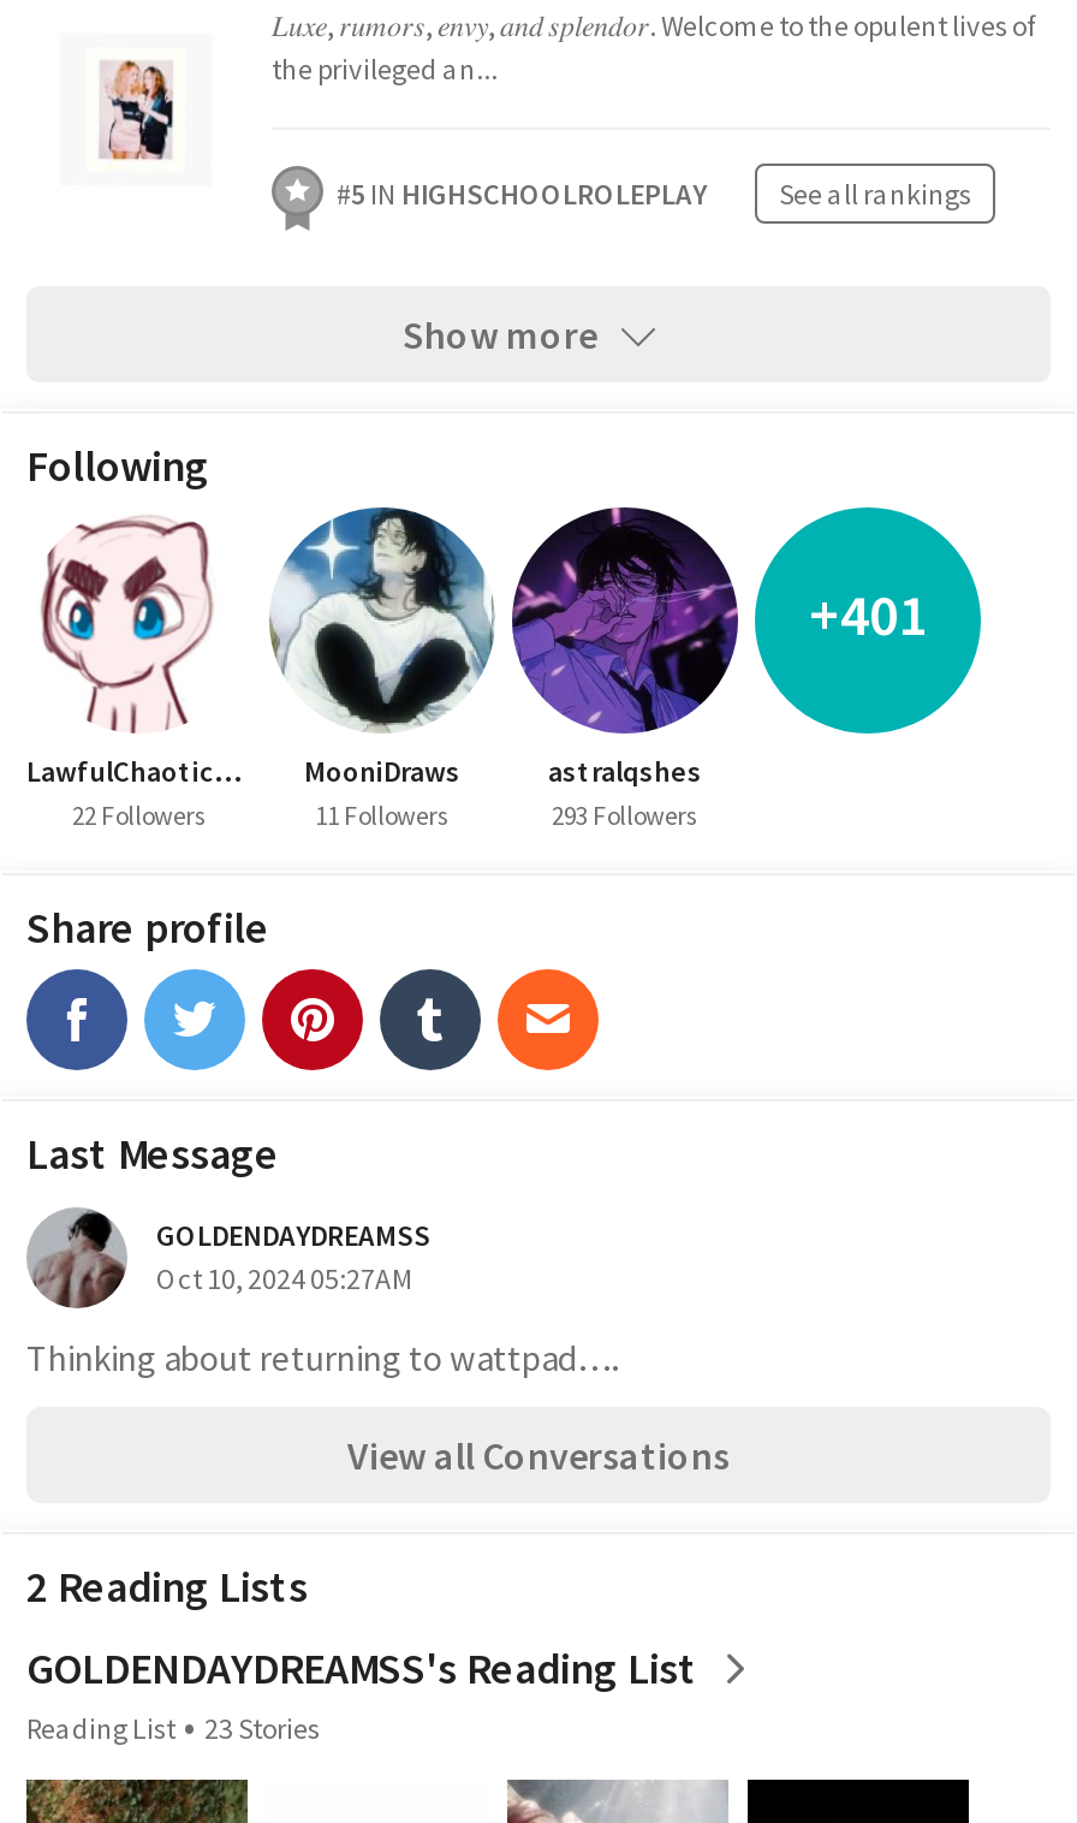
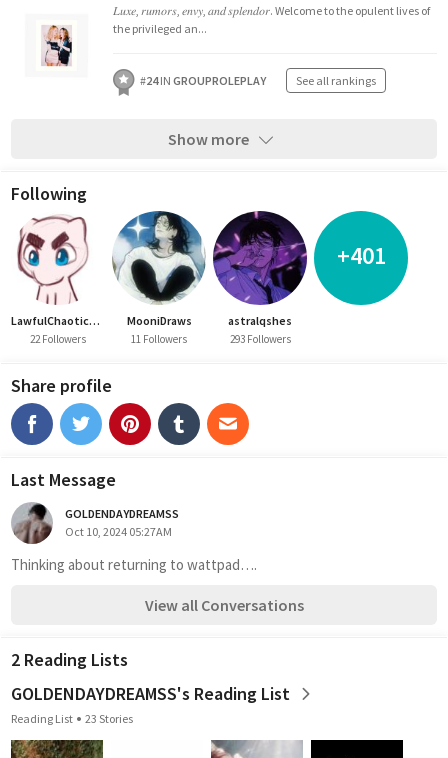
- #5 IN HIGHSCHOOLROLEPLAY
+ #24 IN GROUPROLEPLAY
